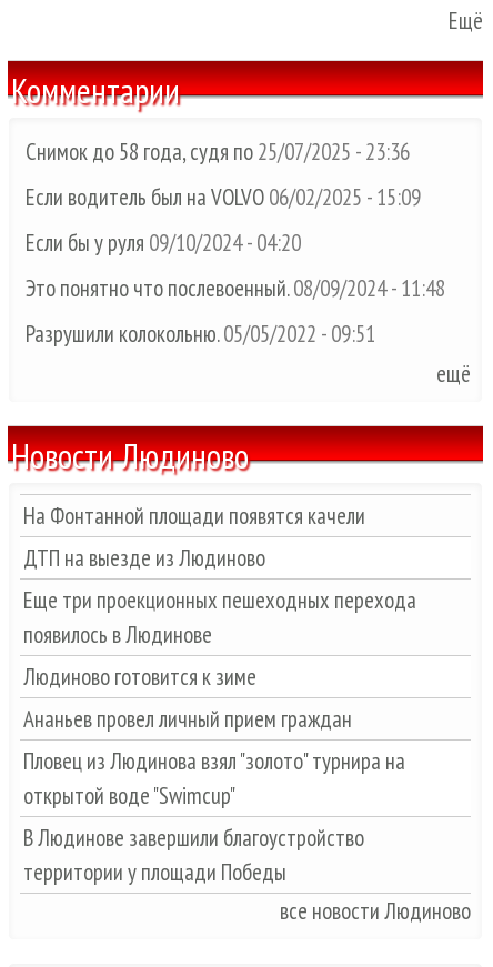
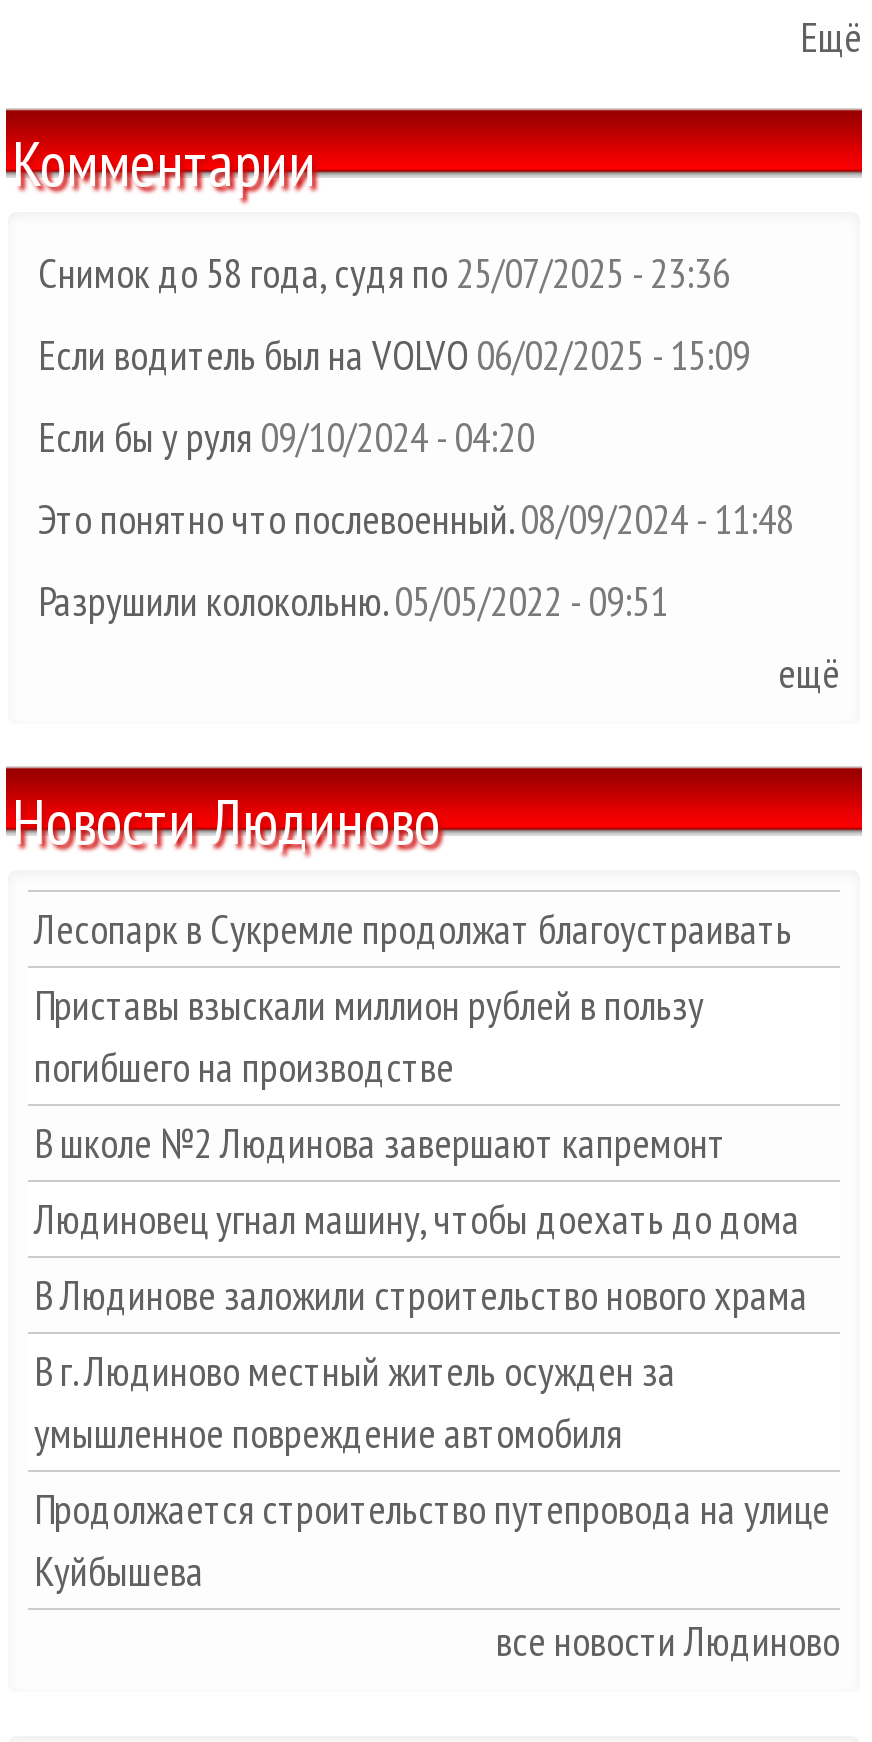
- На Фонтанной площади появятся качели
- ДТП на выезде из Людиново
- Еще три проекционных пешеходных перехода
- появилось в Людинове
- Людиново готовится к зиме
- Ананьев провел личный прием граждан
- Пловец из Людинова взял "золото" турнира на
- открытой воде "Swimcup"
- В Людинове завершили благоустройство
- территории у площади Победы
+ Лесопарк в Сукремле продолжат благоустраивать
+ Приставы взыскали миллион рублей в пользу
+ погибшего на производстве
+ В школе №2 Людинова завершают капремонт
+ Людиновец угнал машину, чтобы доехать до дома
+ В Людинове заложили строительство нового храма
+ В г. Людиново местный житель осужден за
+ умышленное повреждение автомобиля
+ Продолжается строительство путепровода на улице
+ Куйбышева
